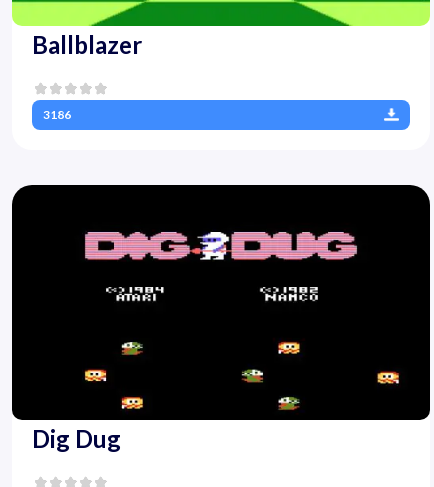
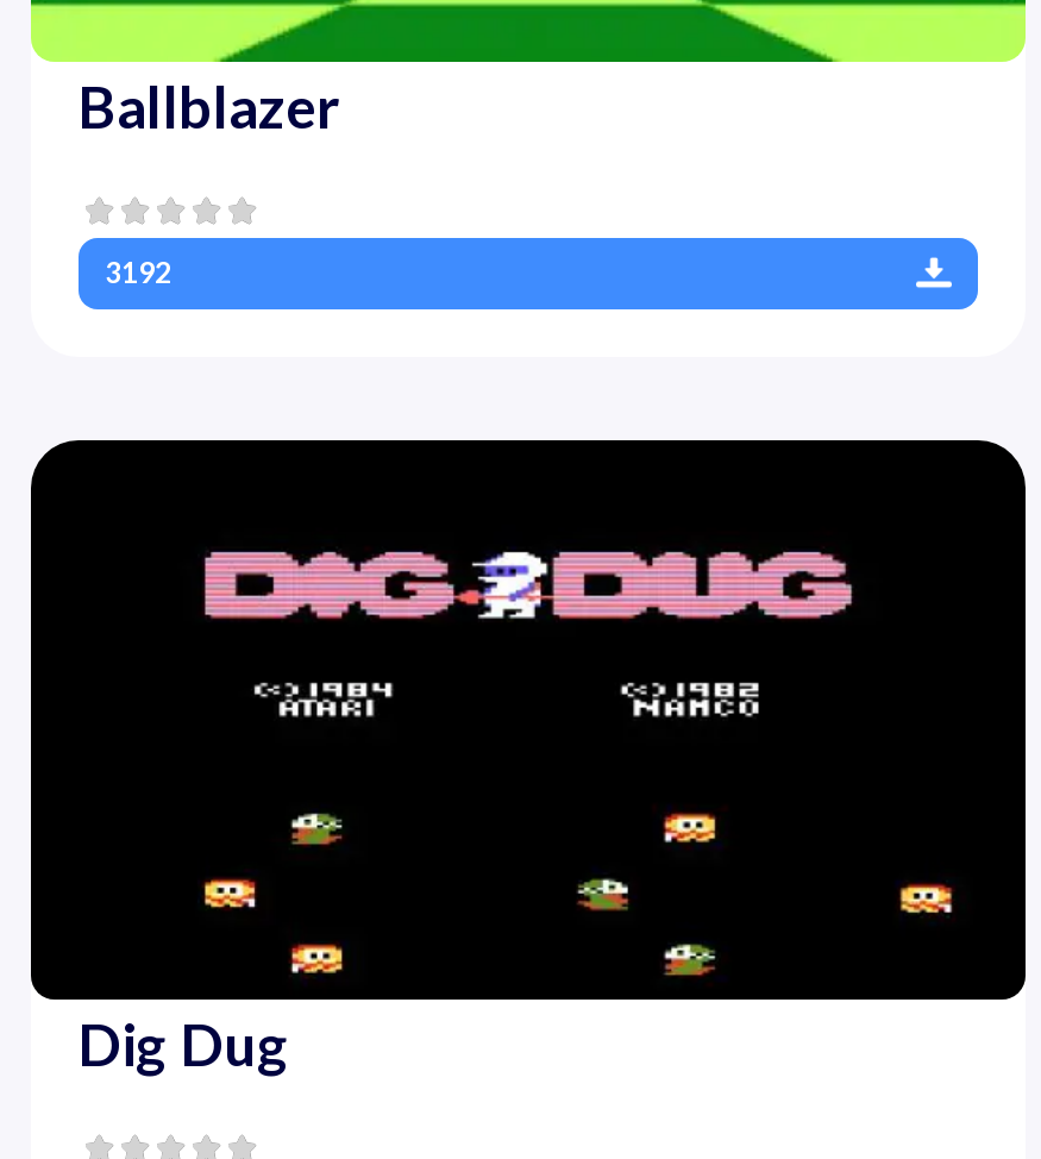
- 3186
+ 3192
